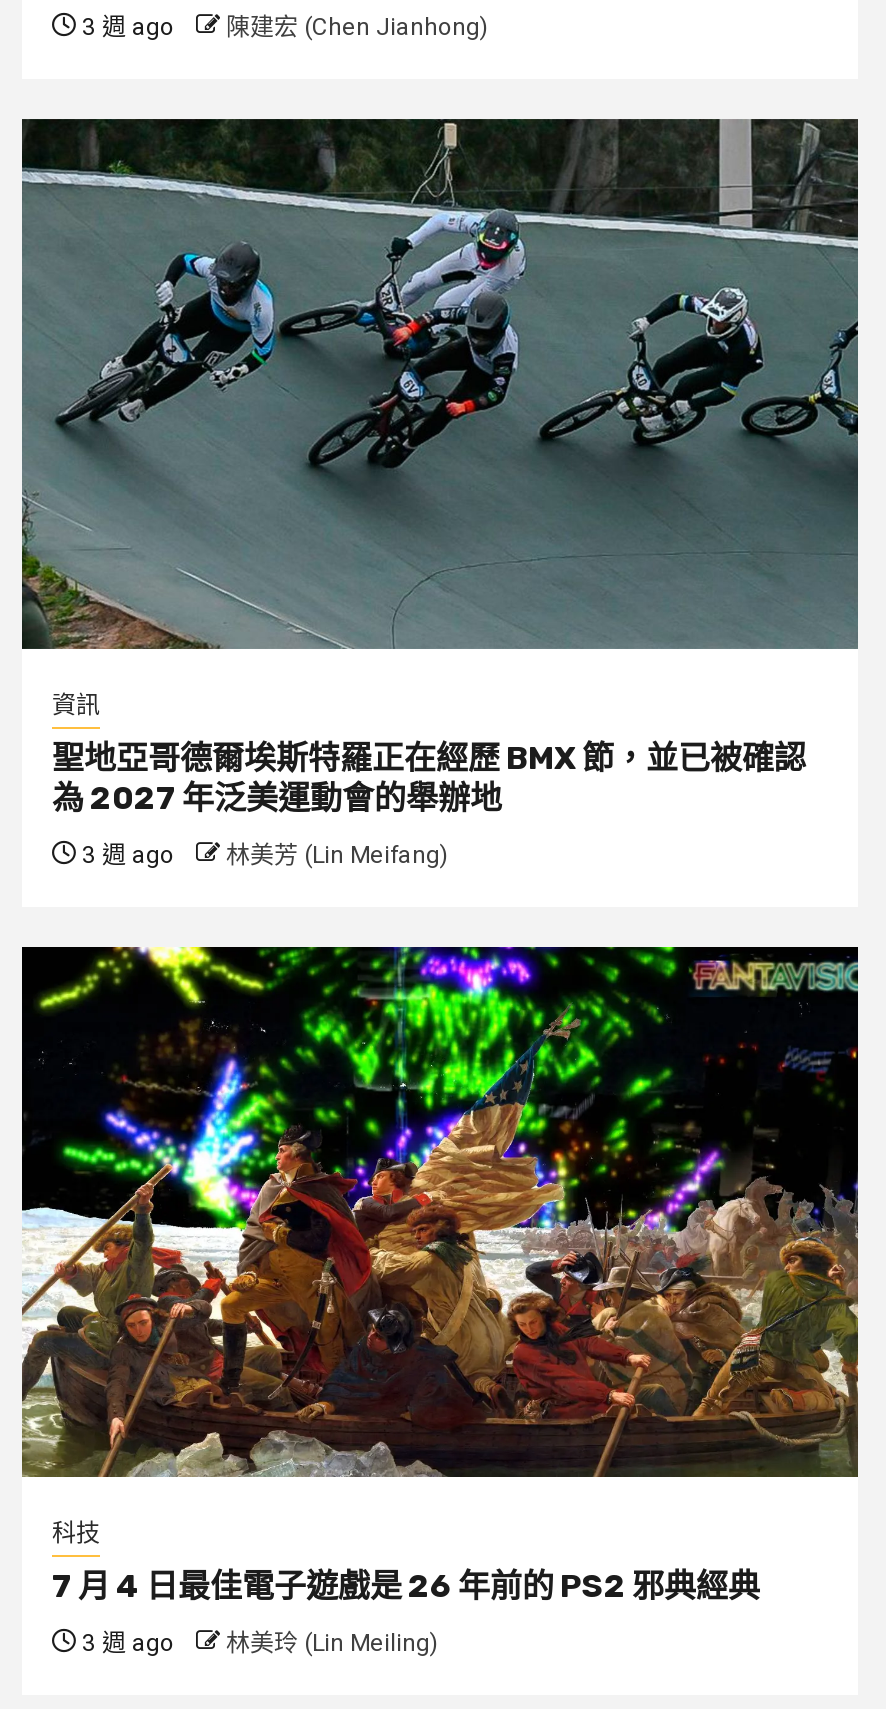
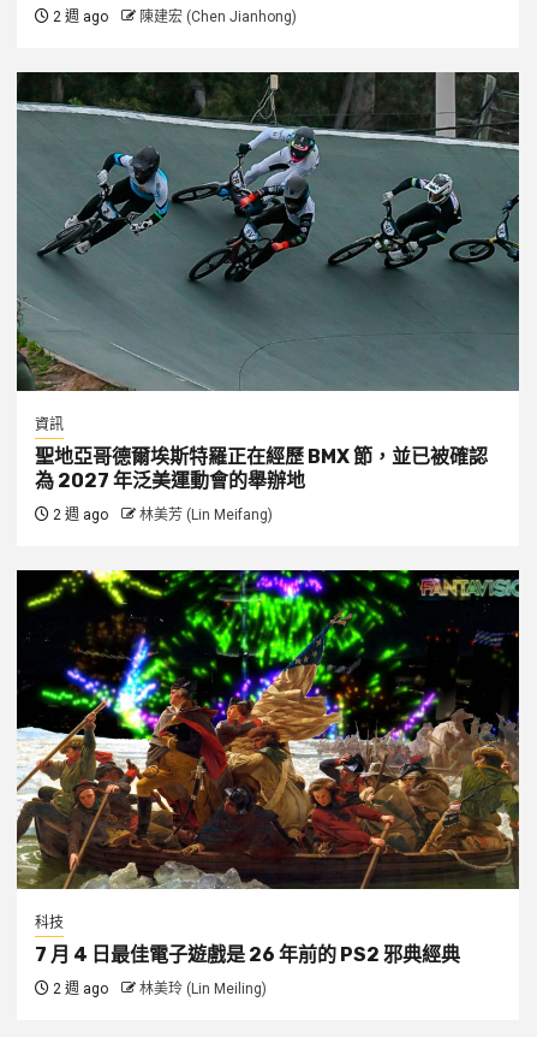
- 3 週 ago 陳建宏 (Chen Jianhong)
+ 2 週 ago 陳建宏 (Chen Jianhong)

- 3 週 ago 林美芳 (Lin Meifang)
+ 2 週 ago 林美芳 (Lin Meifang)

- 3 週 ago 林美玲 (Lin Meiling)
+ 2 週 ago 林美玲 (Lin Meiling)
